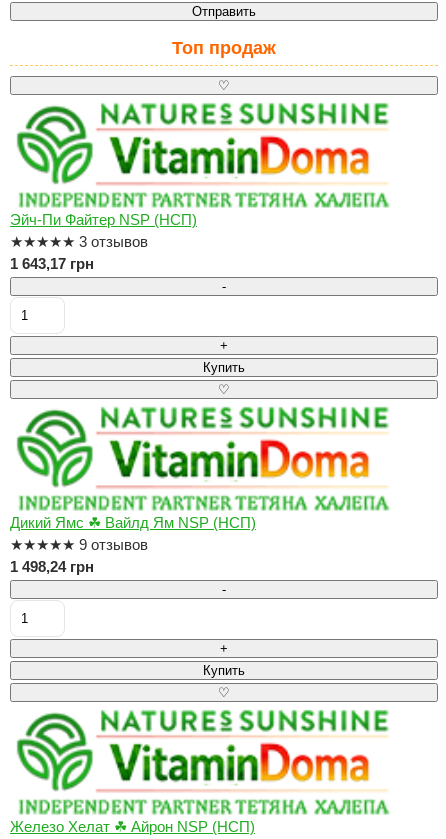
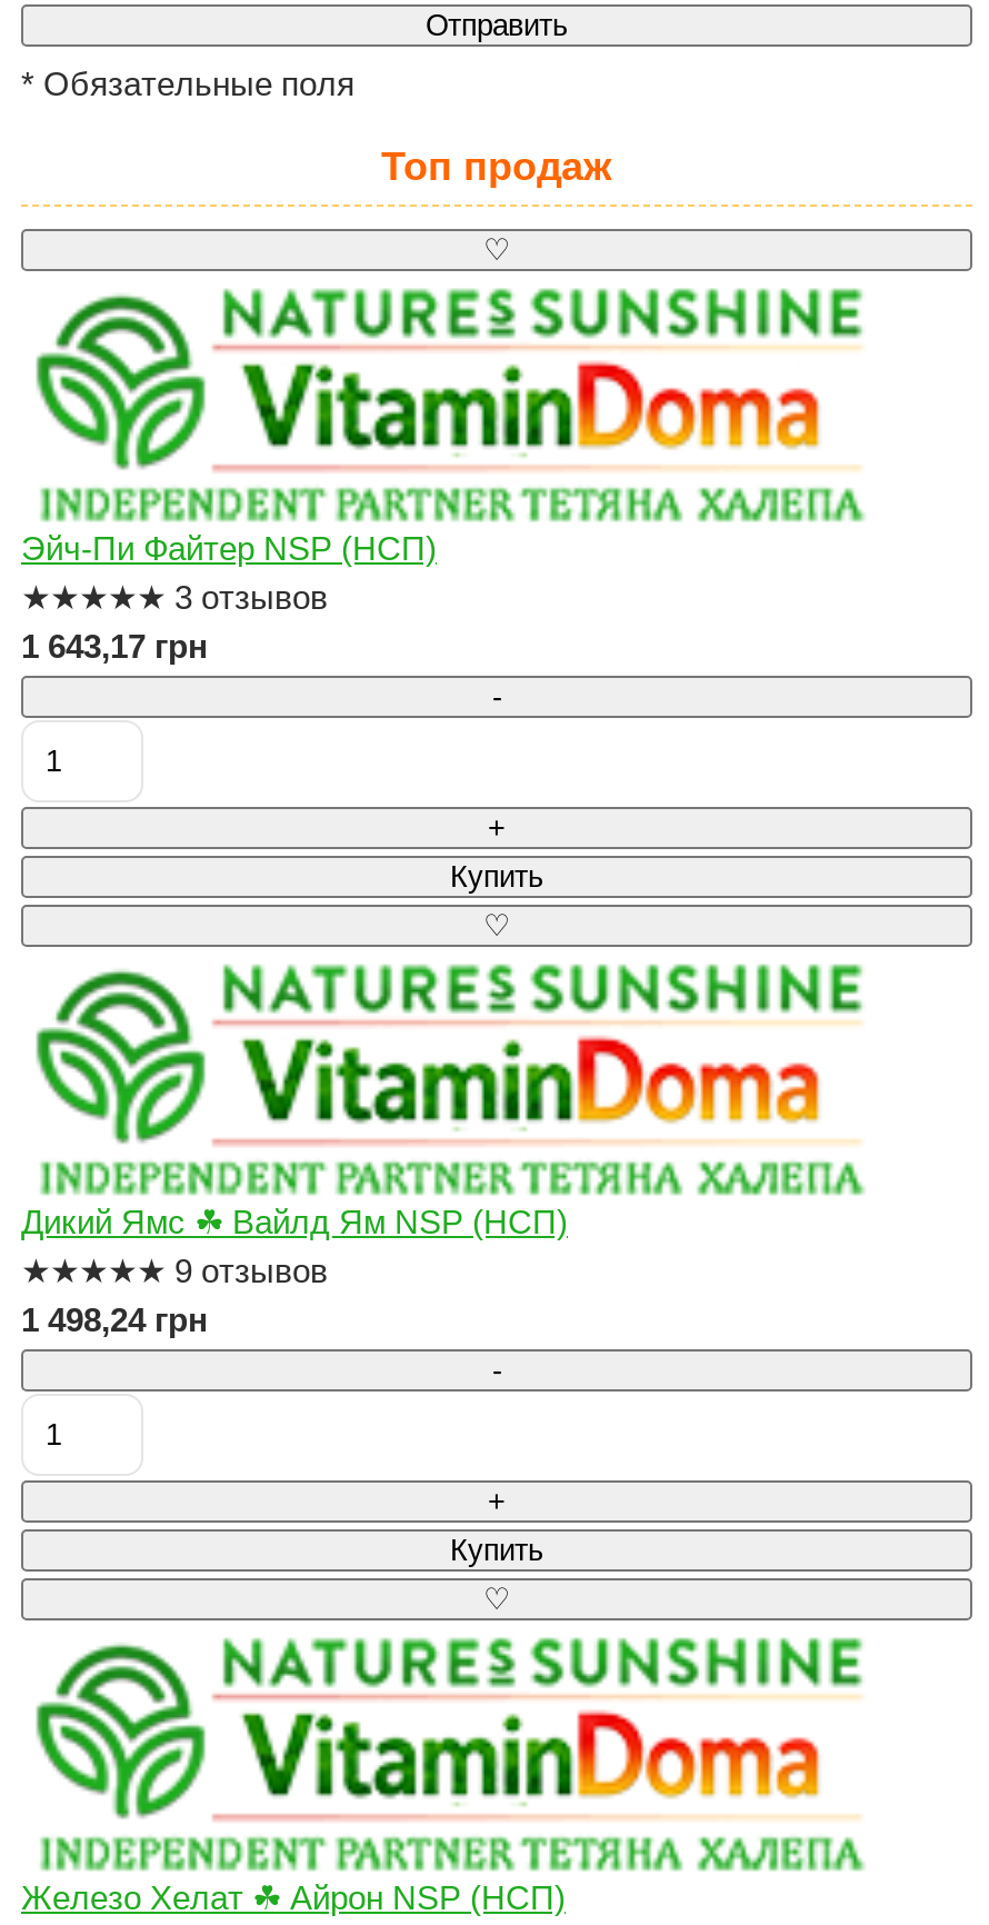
+ * Обязательные поля
